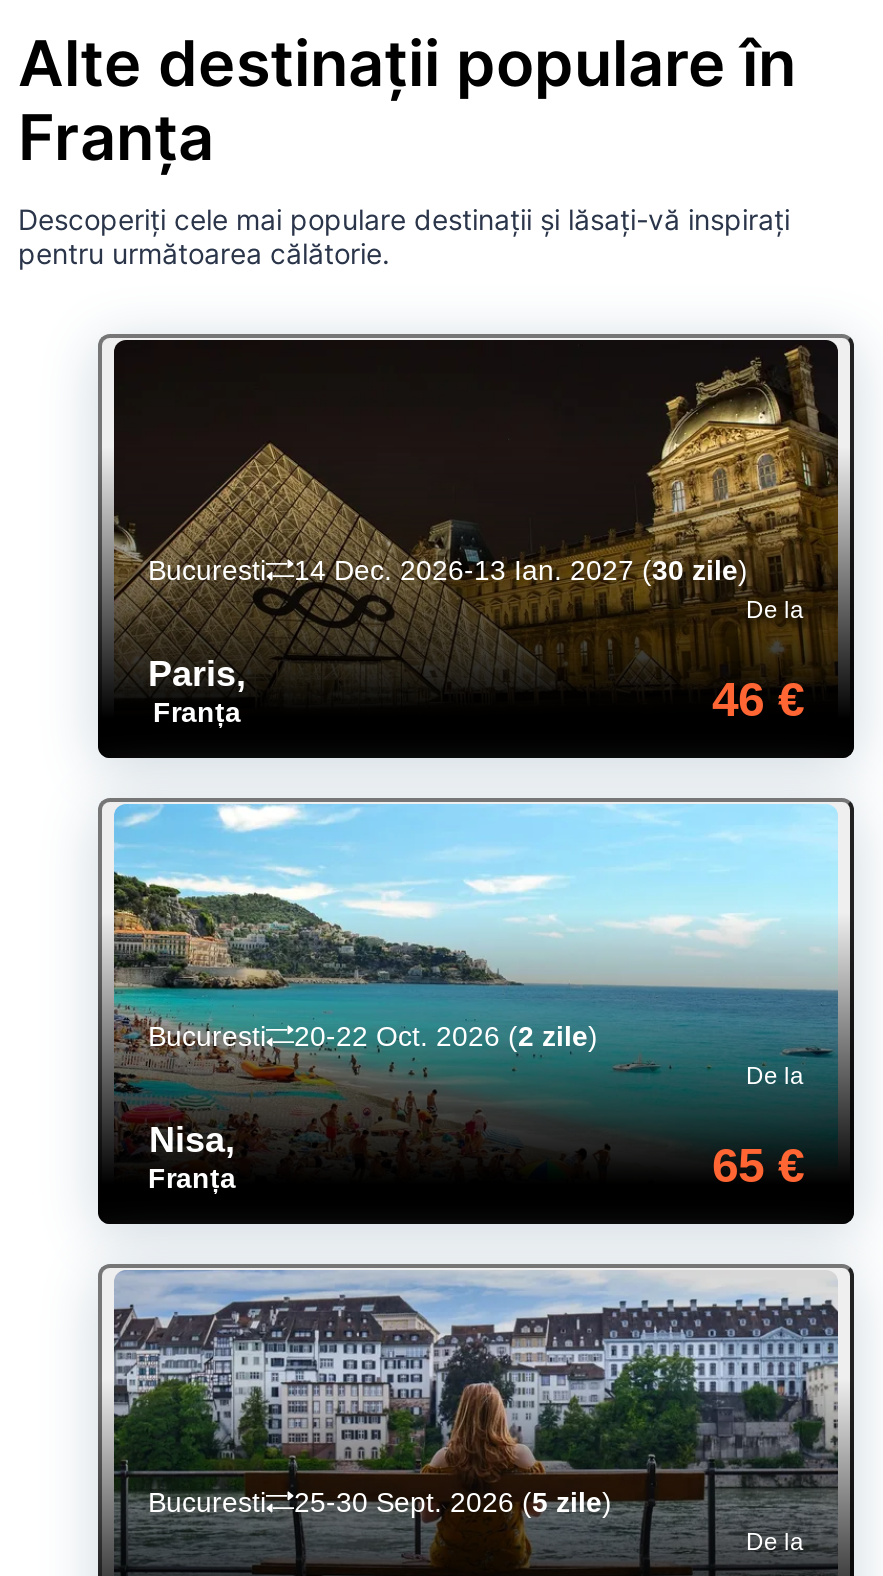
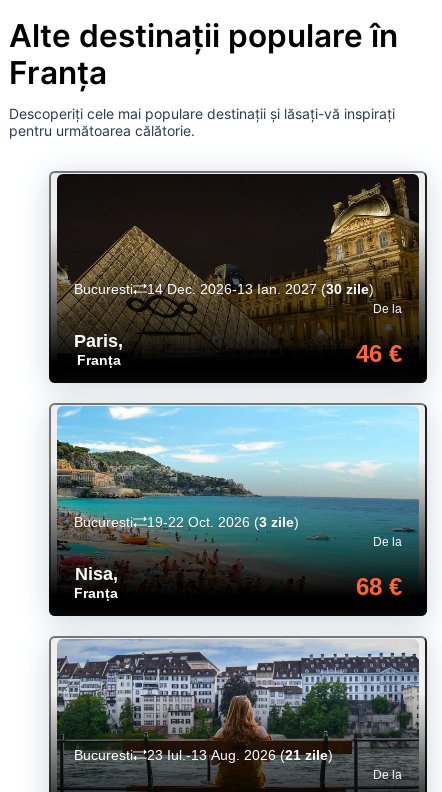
- Bucuresti 20-22 Oct. 2026 (2 zile)
+ Bucuresti 19-22 Oct. 2026 (3 zile)

- 65 €
+ 68 €

- Bucuresti 25-30 Sept. 2026 (5 zile)
+ Bucuresti 23 Iul.-13 Aug. 2026 (21 zile)
